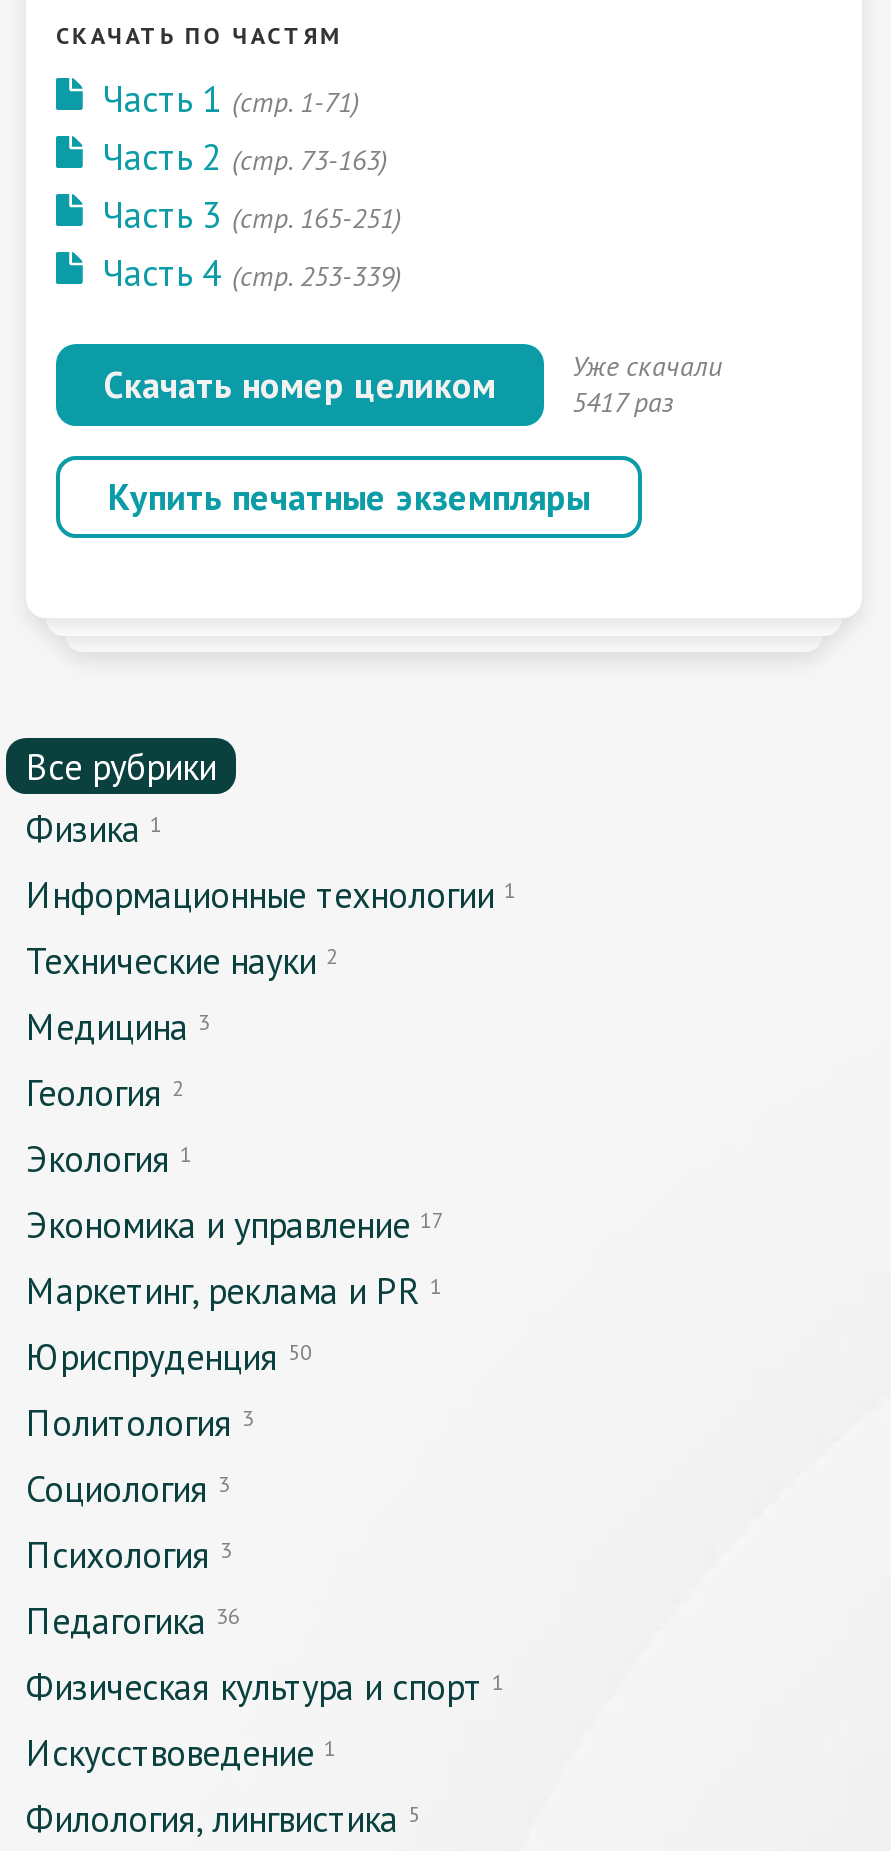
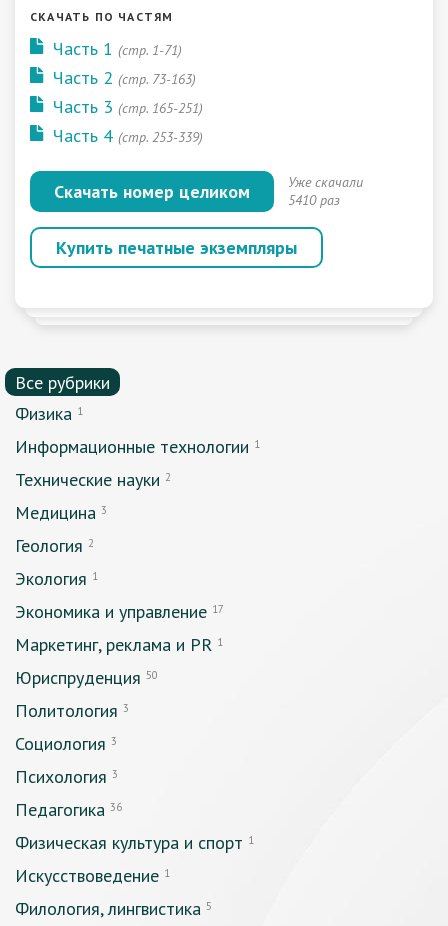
- 5417 раз
+ 5410 раз
